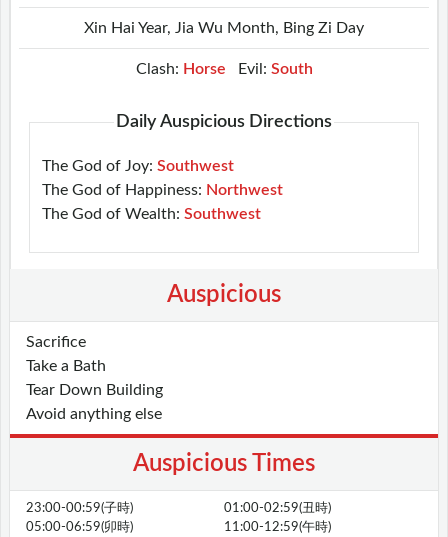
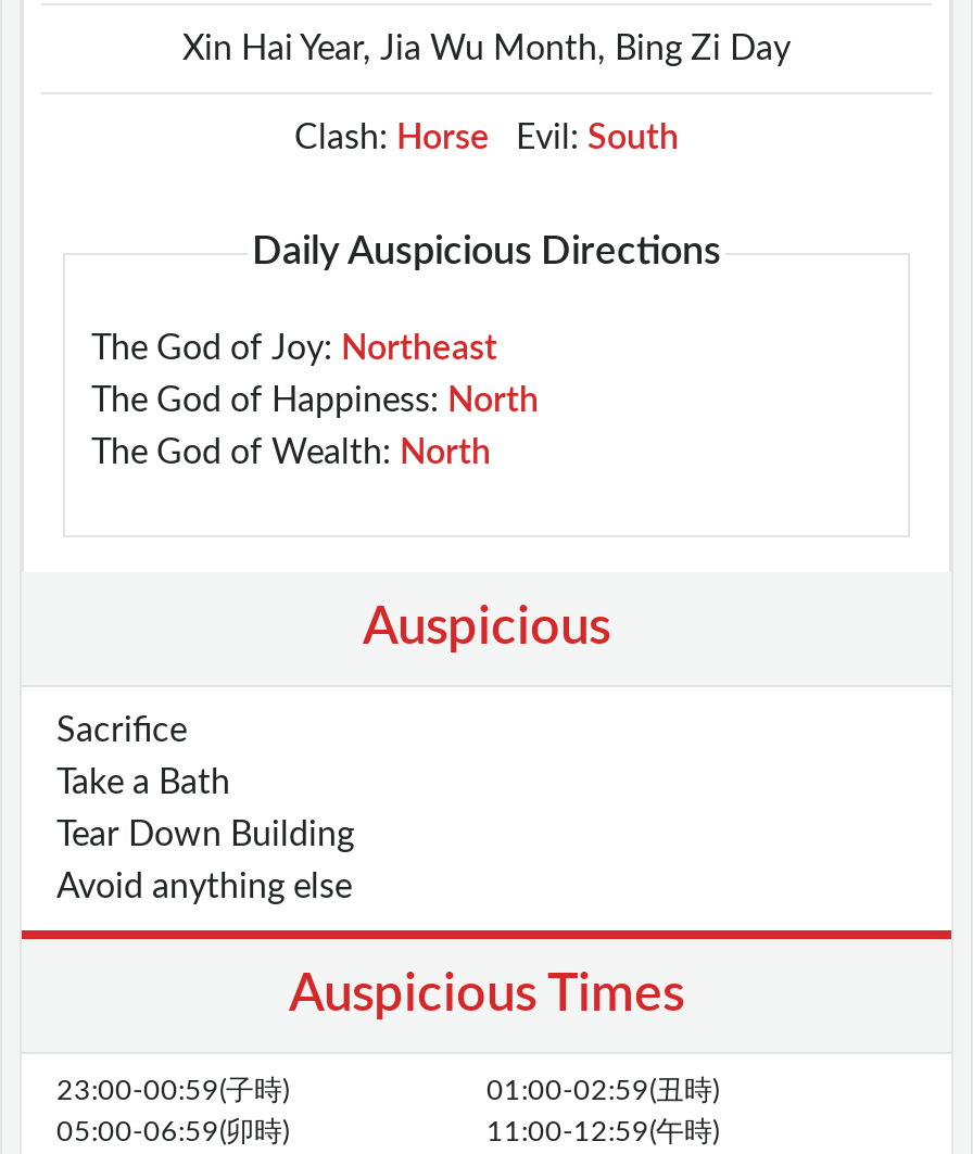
- The God of Joy: Southwest
+ The God of Joy: Northeast

- The God of Happiness: Northwest
+ The God of Happiness: North

- The God of Wealth: Southwest
+ The God of Wealth: North
